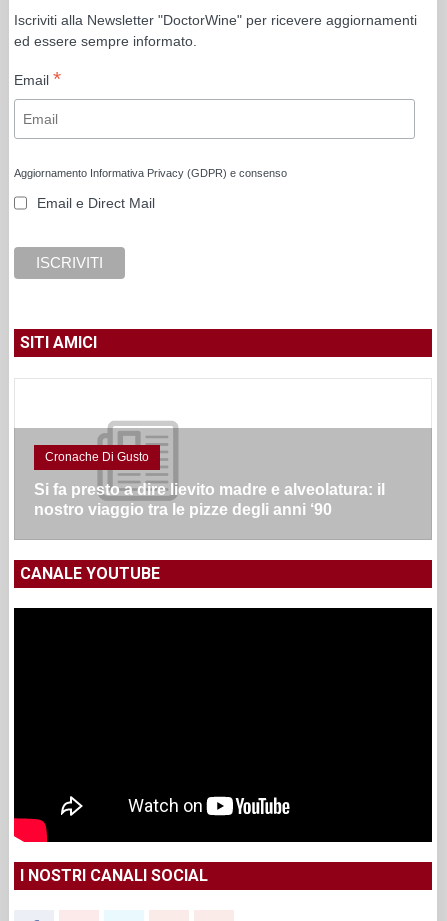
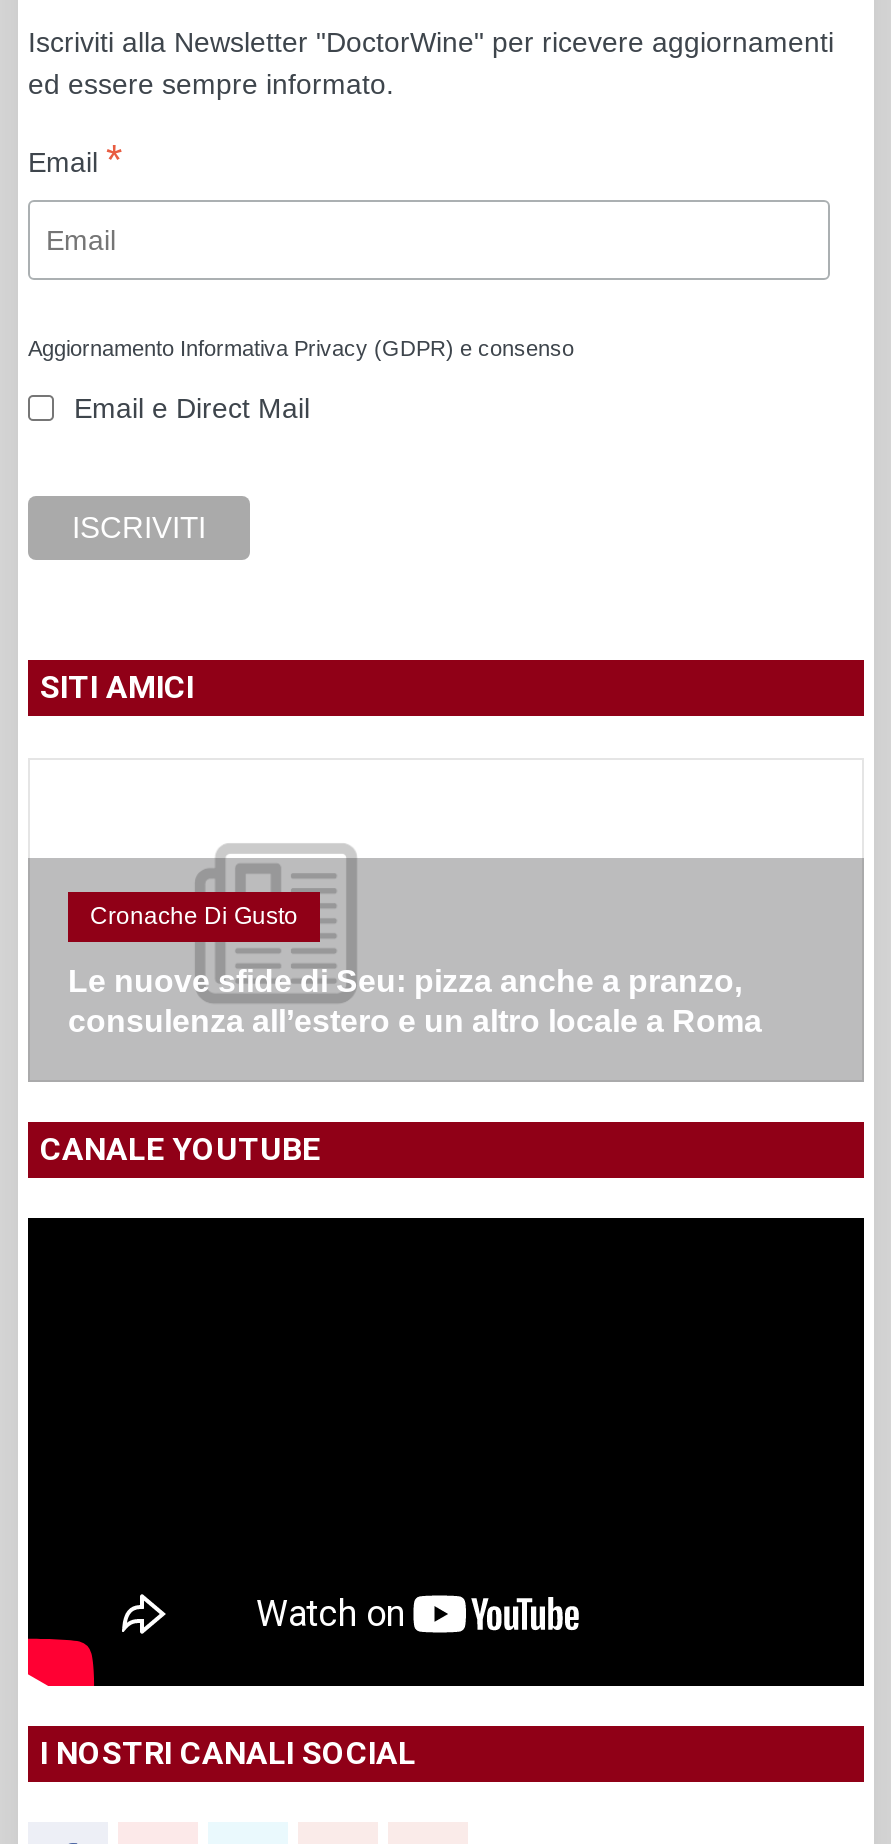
- Si fa presto a dire lievito madre e alveolatura: il
- nostro viaggio tra le pizze degli anni ‘90
+ Le nuove sfide di Seu: pizza anche a pranzo,
+ consulenza all’estero e un altro locale a Roma
